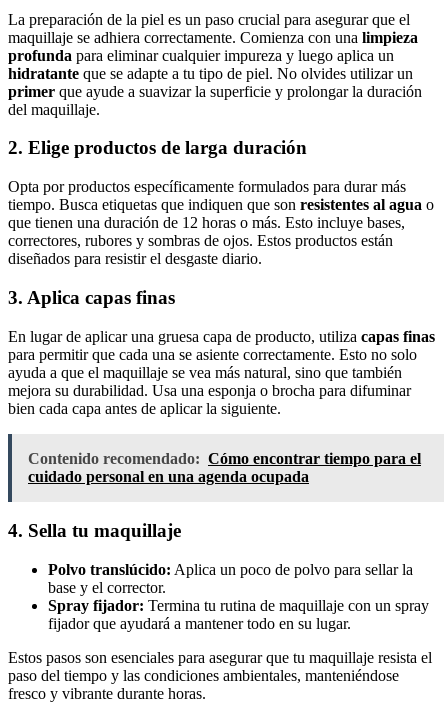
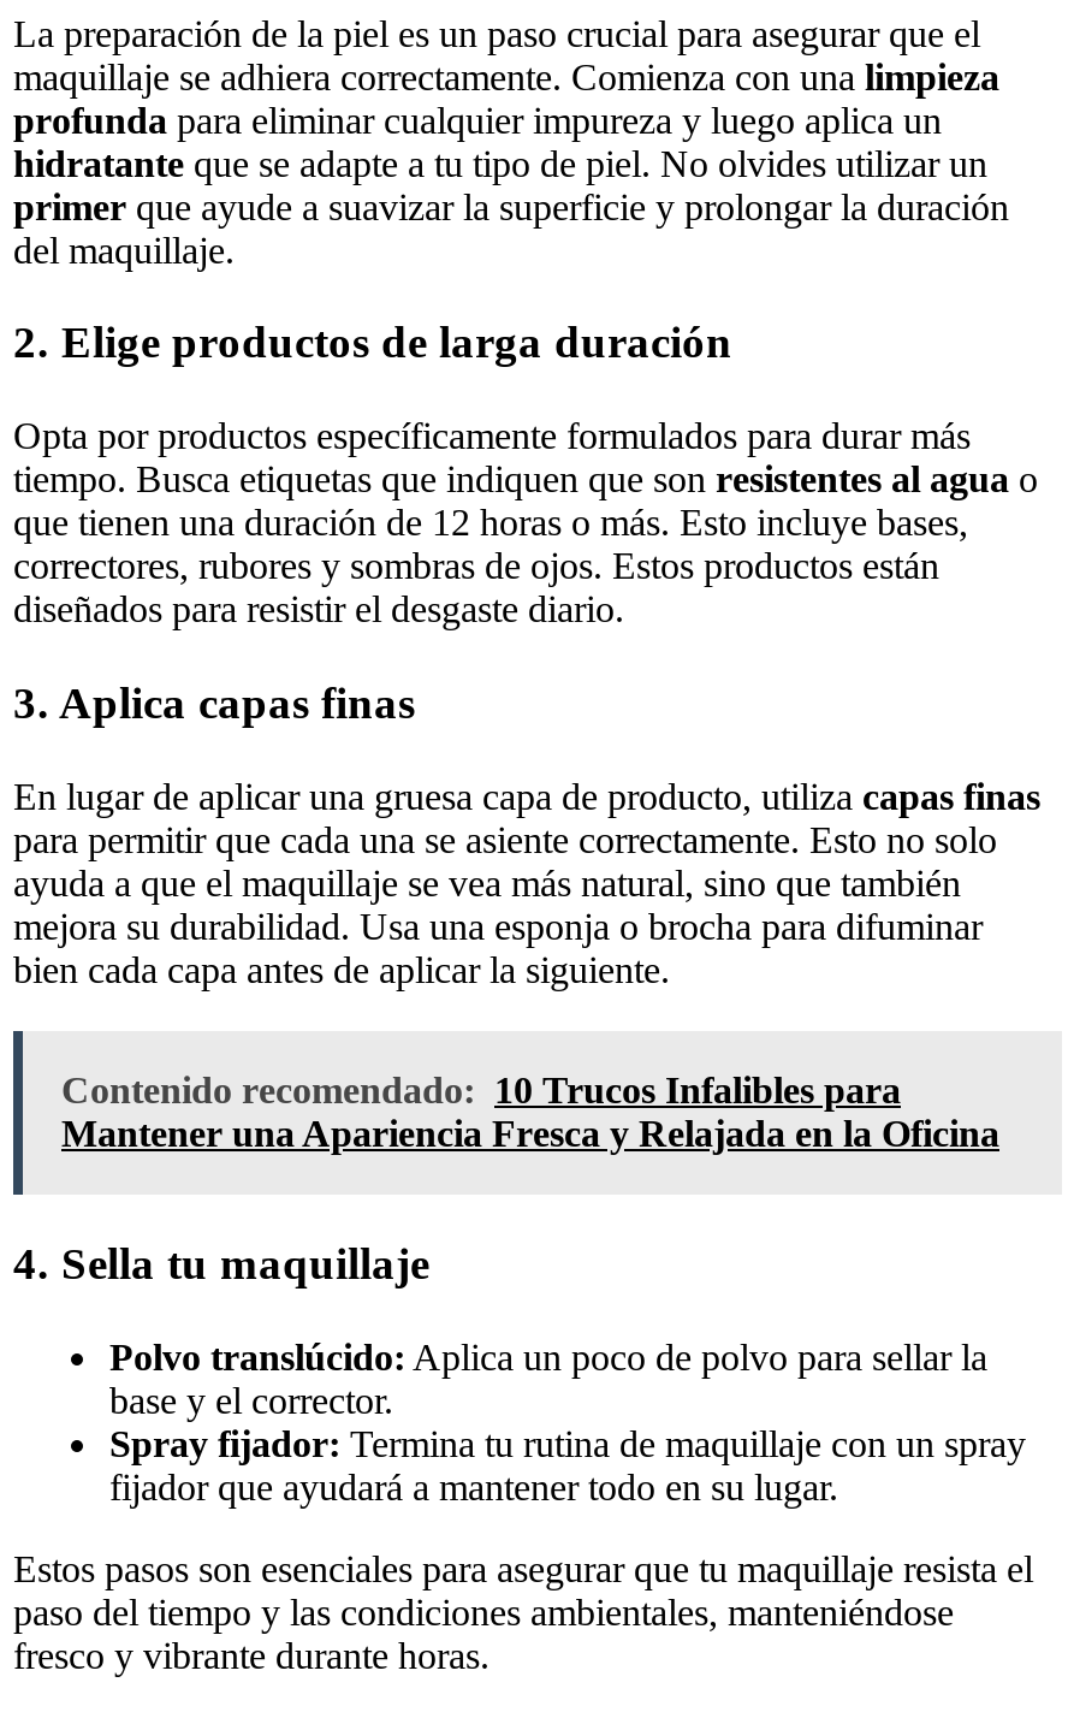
- Contenido recomendado: Cómo encontrar tiempo para el
- cuidado personal en una agenda ocupada
+ Contenido recomendado: 10 Trucos Infalibles para
+ Mantener una Apariencia Fresca y Relajada en la Oficina
